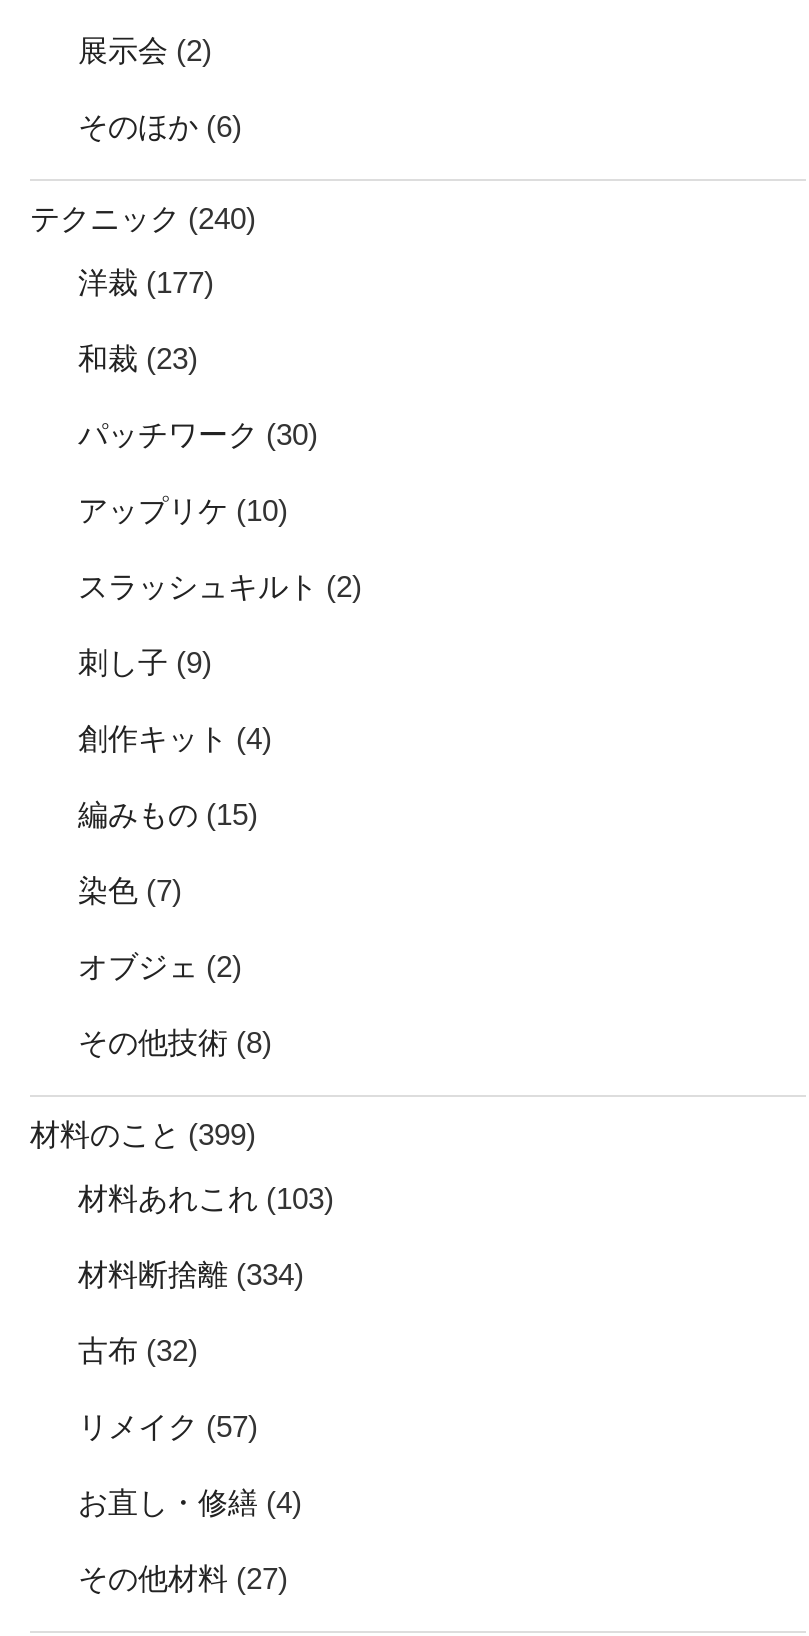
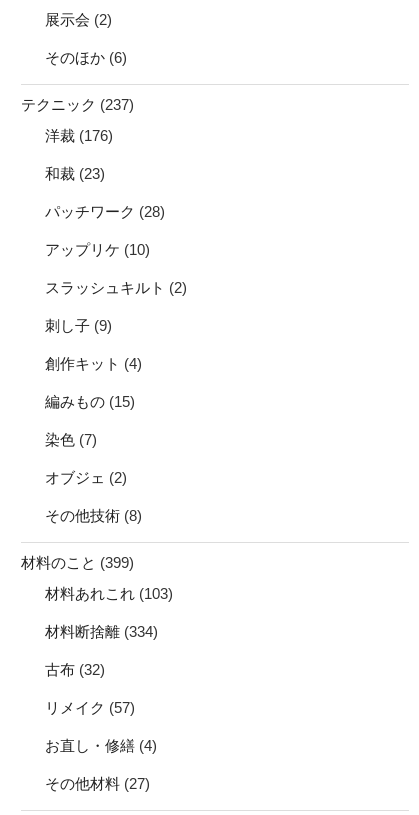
- テクニック(240)
+ テクニック(237)

- 洋裁(177)
+ 洋裁(176)

- パッチワーク(30)
+ パッチワーク(28)
